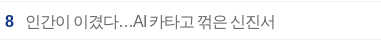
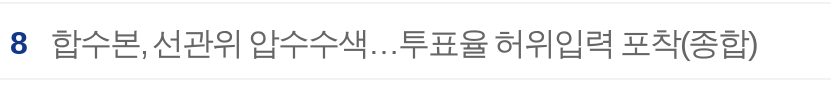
- 인간이 이겼다…AI 카타고 꺾은 신진서
+ 합수본, 선관위 압수수색…투표율 허위입력 포착(종합)
